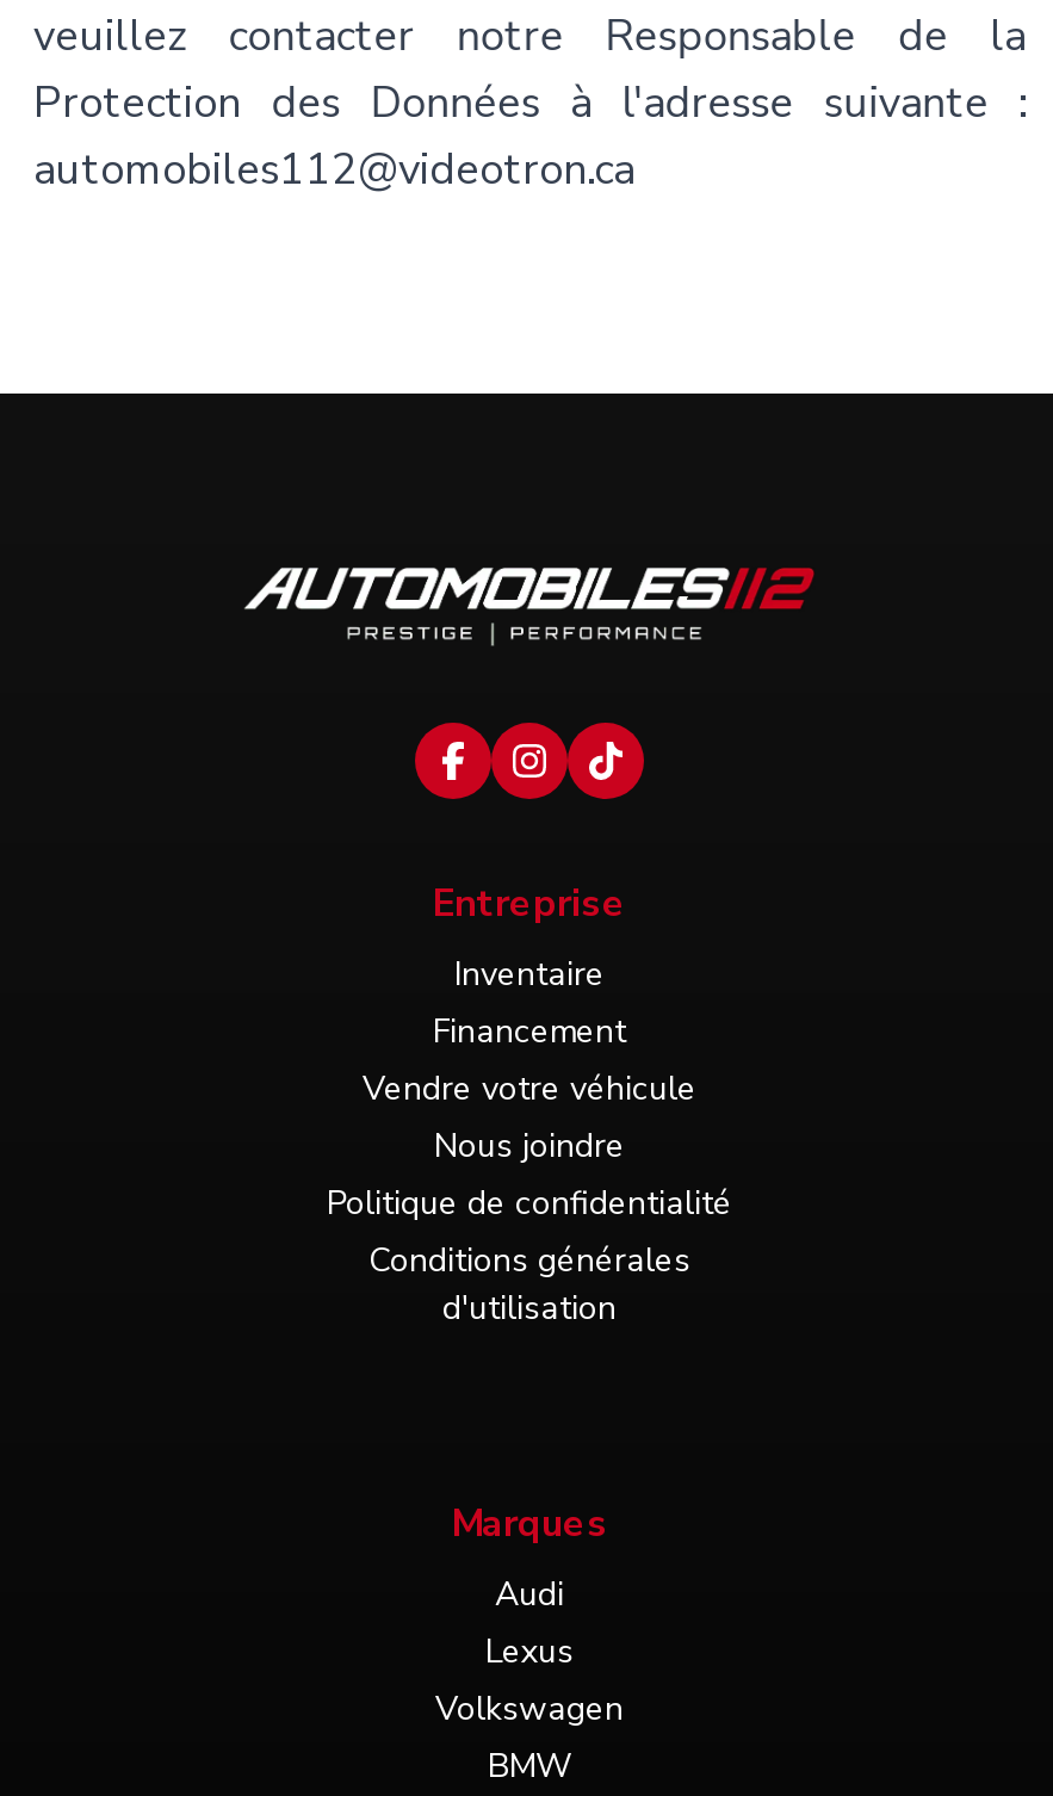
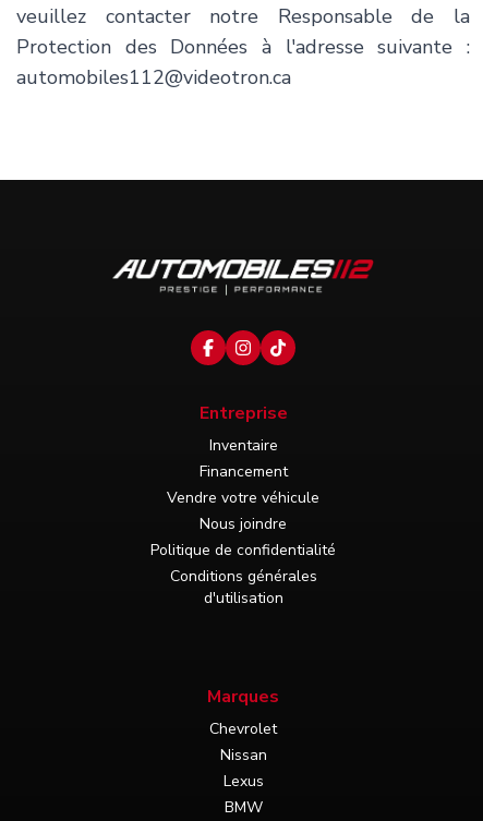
- Audi
+ Chevrolet
+ Nissan

moved down: Lexus

- Volkswagen
